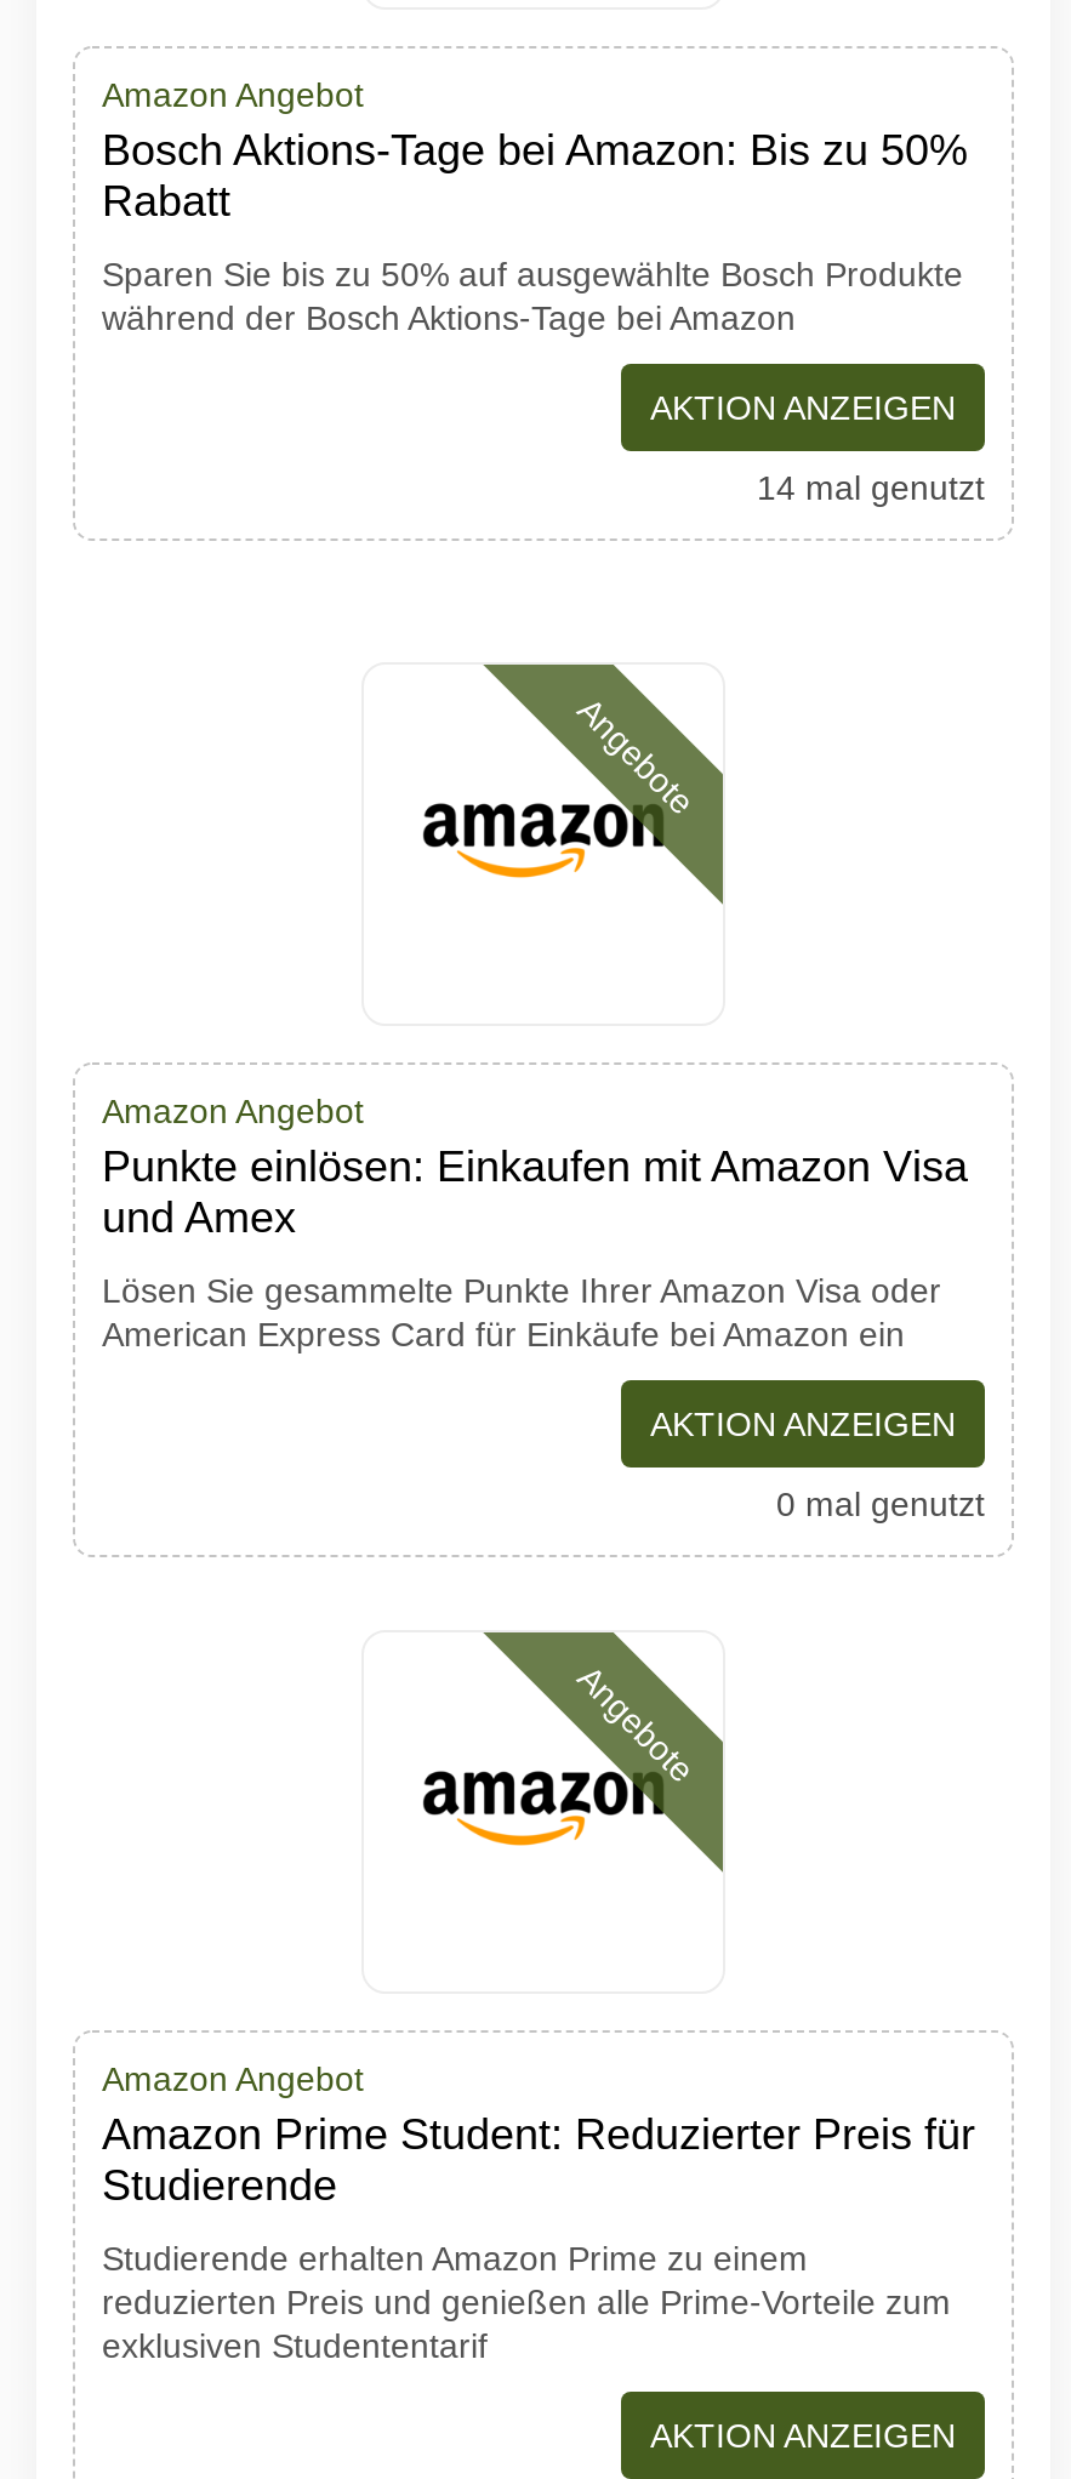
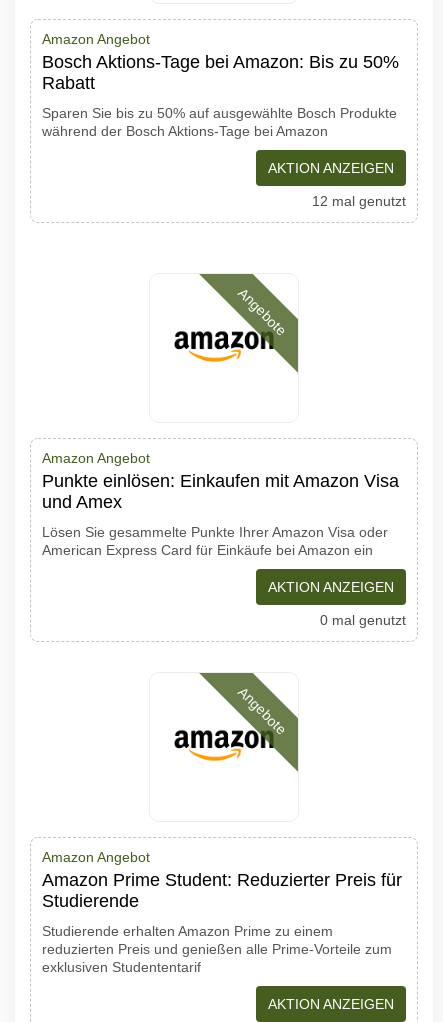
- 14 mal genutzt
+ 12 mal genutzt
